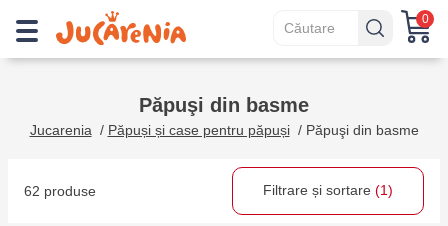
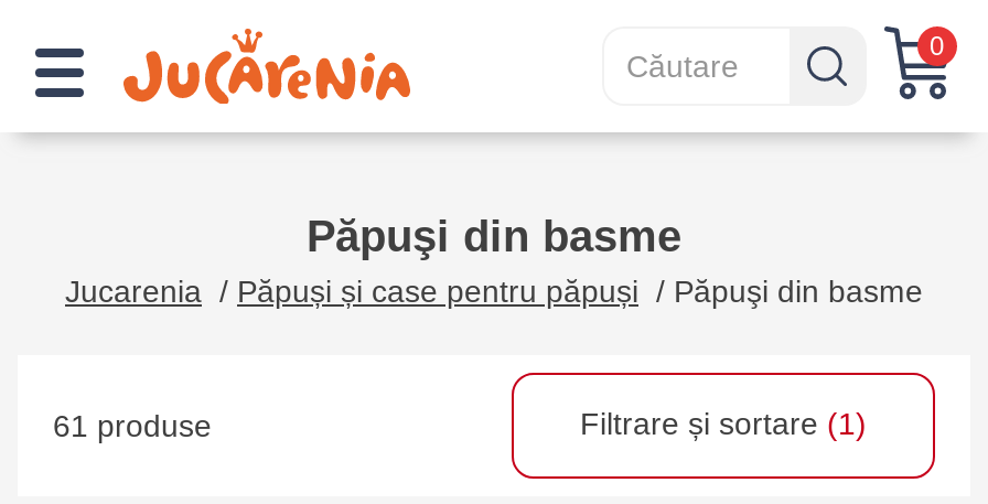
- 62 produse
+ 61 produse
